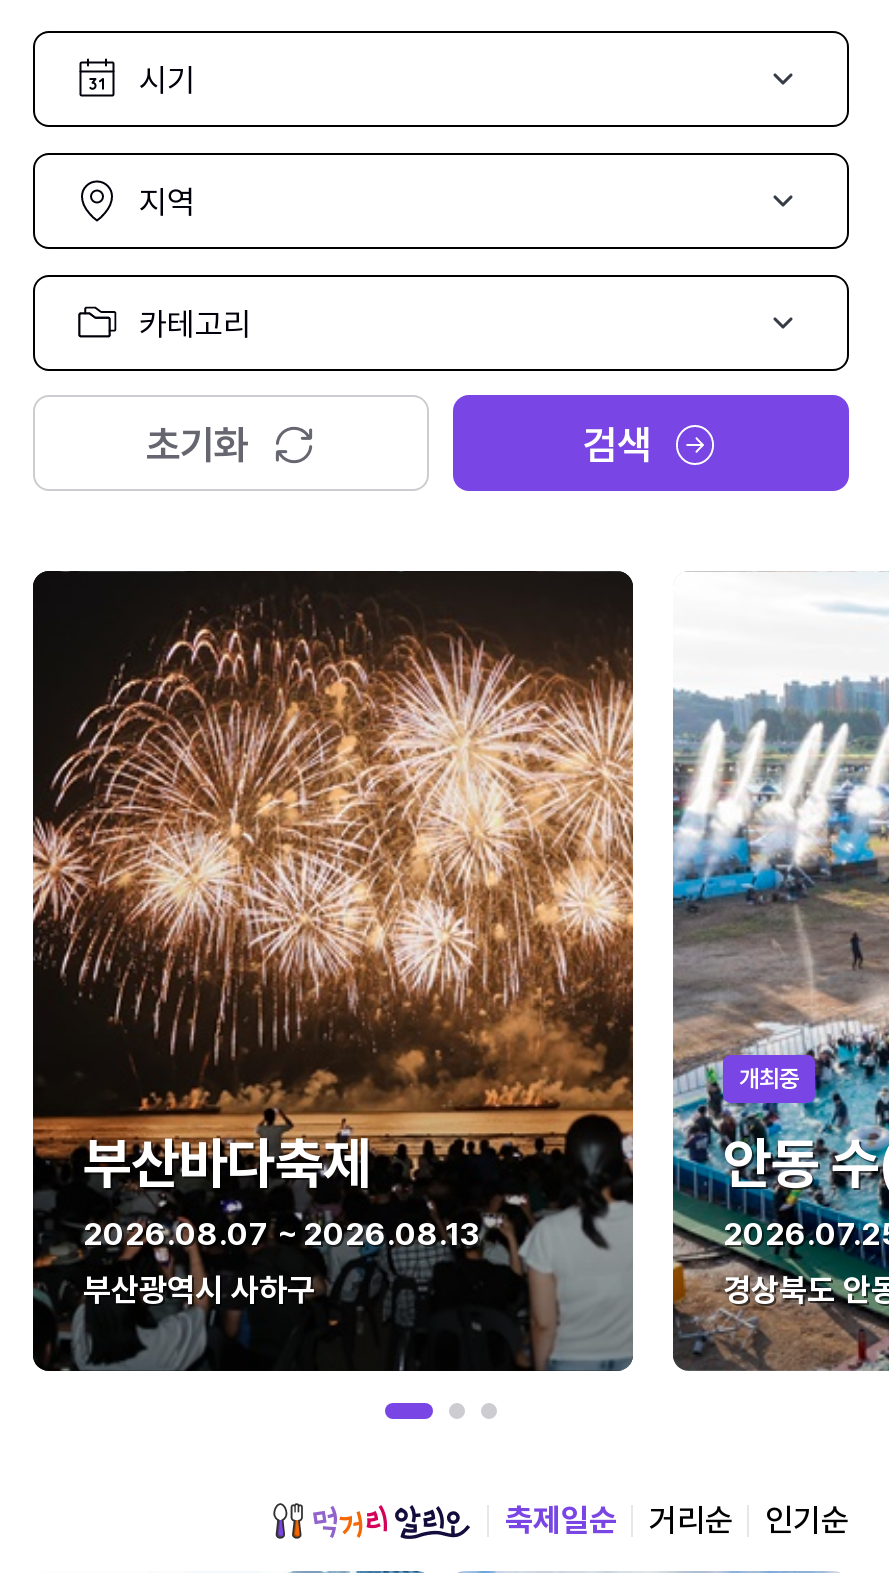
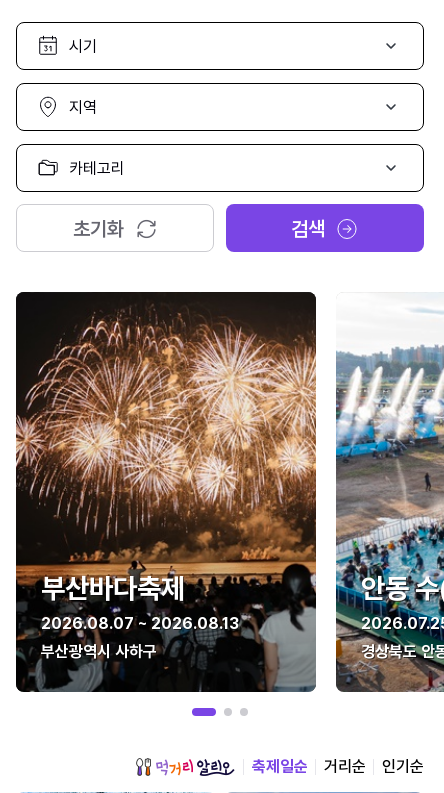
- 개최중
